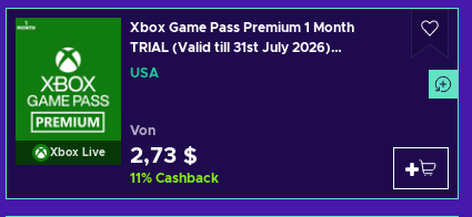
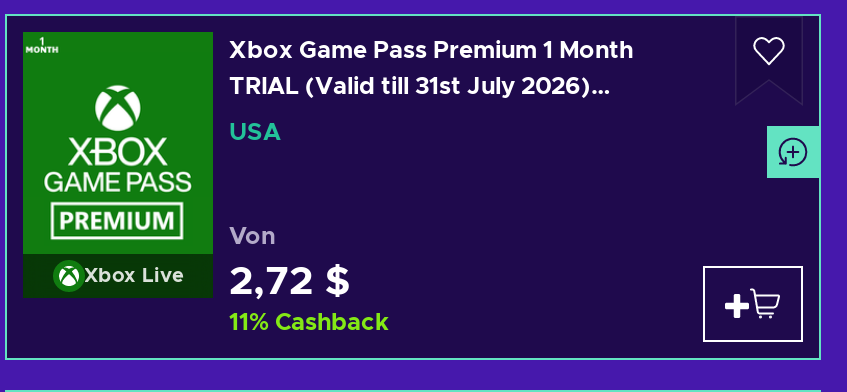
- 2,73 $
+ 2,72 $
